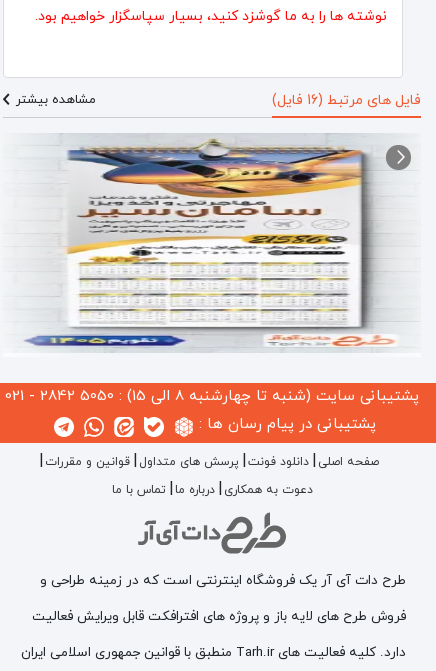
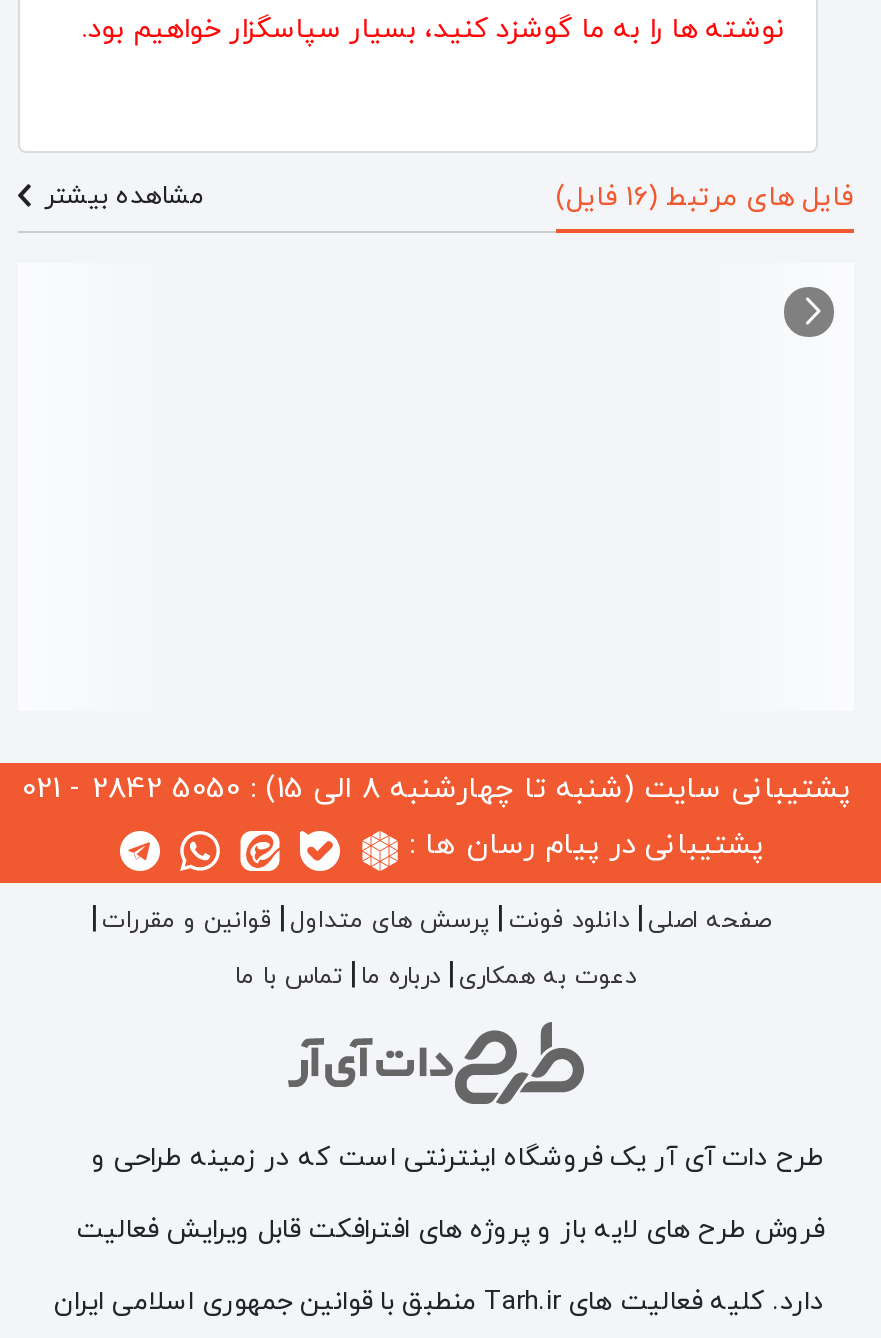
- [image]
